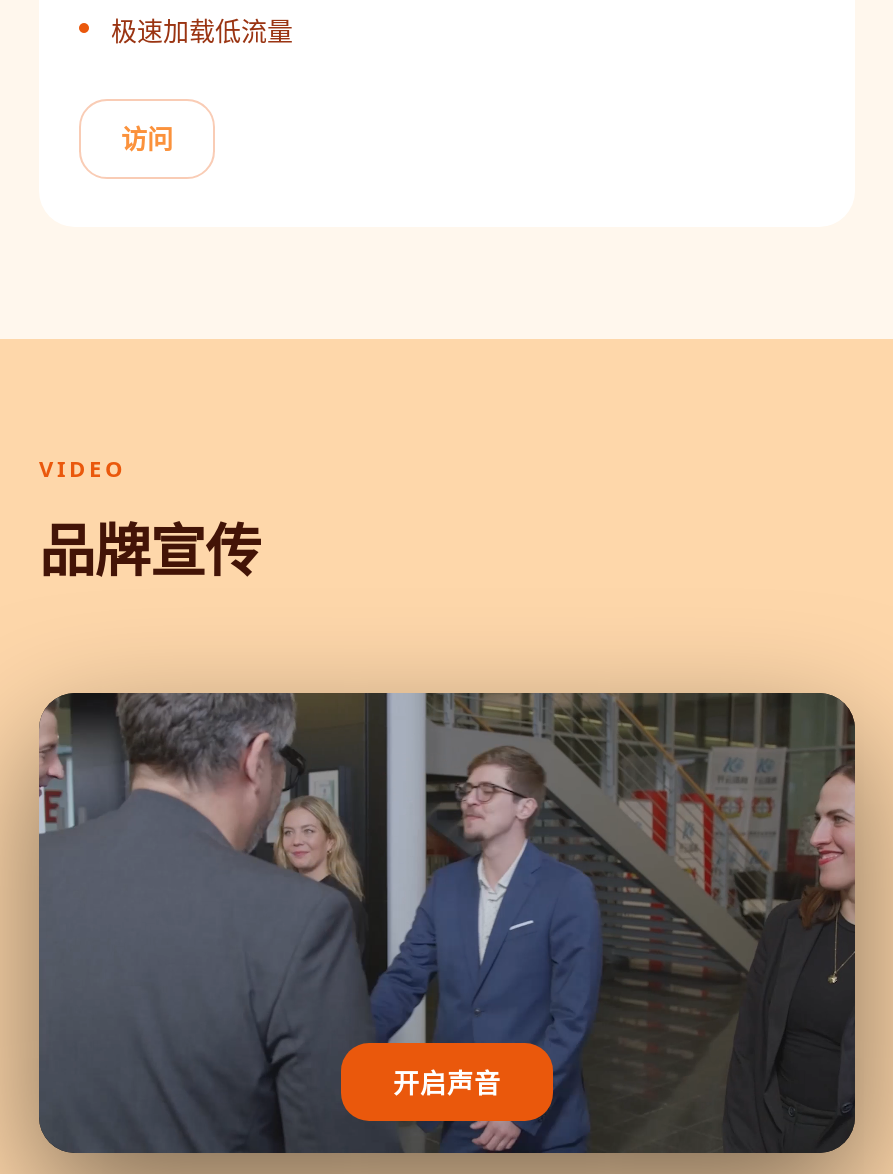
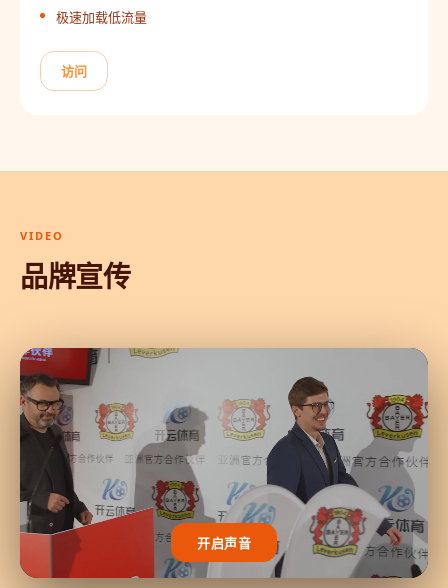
- [image]
+ [image]
